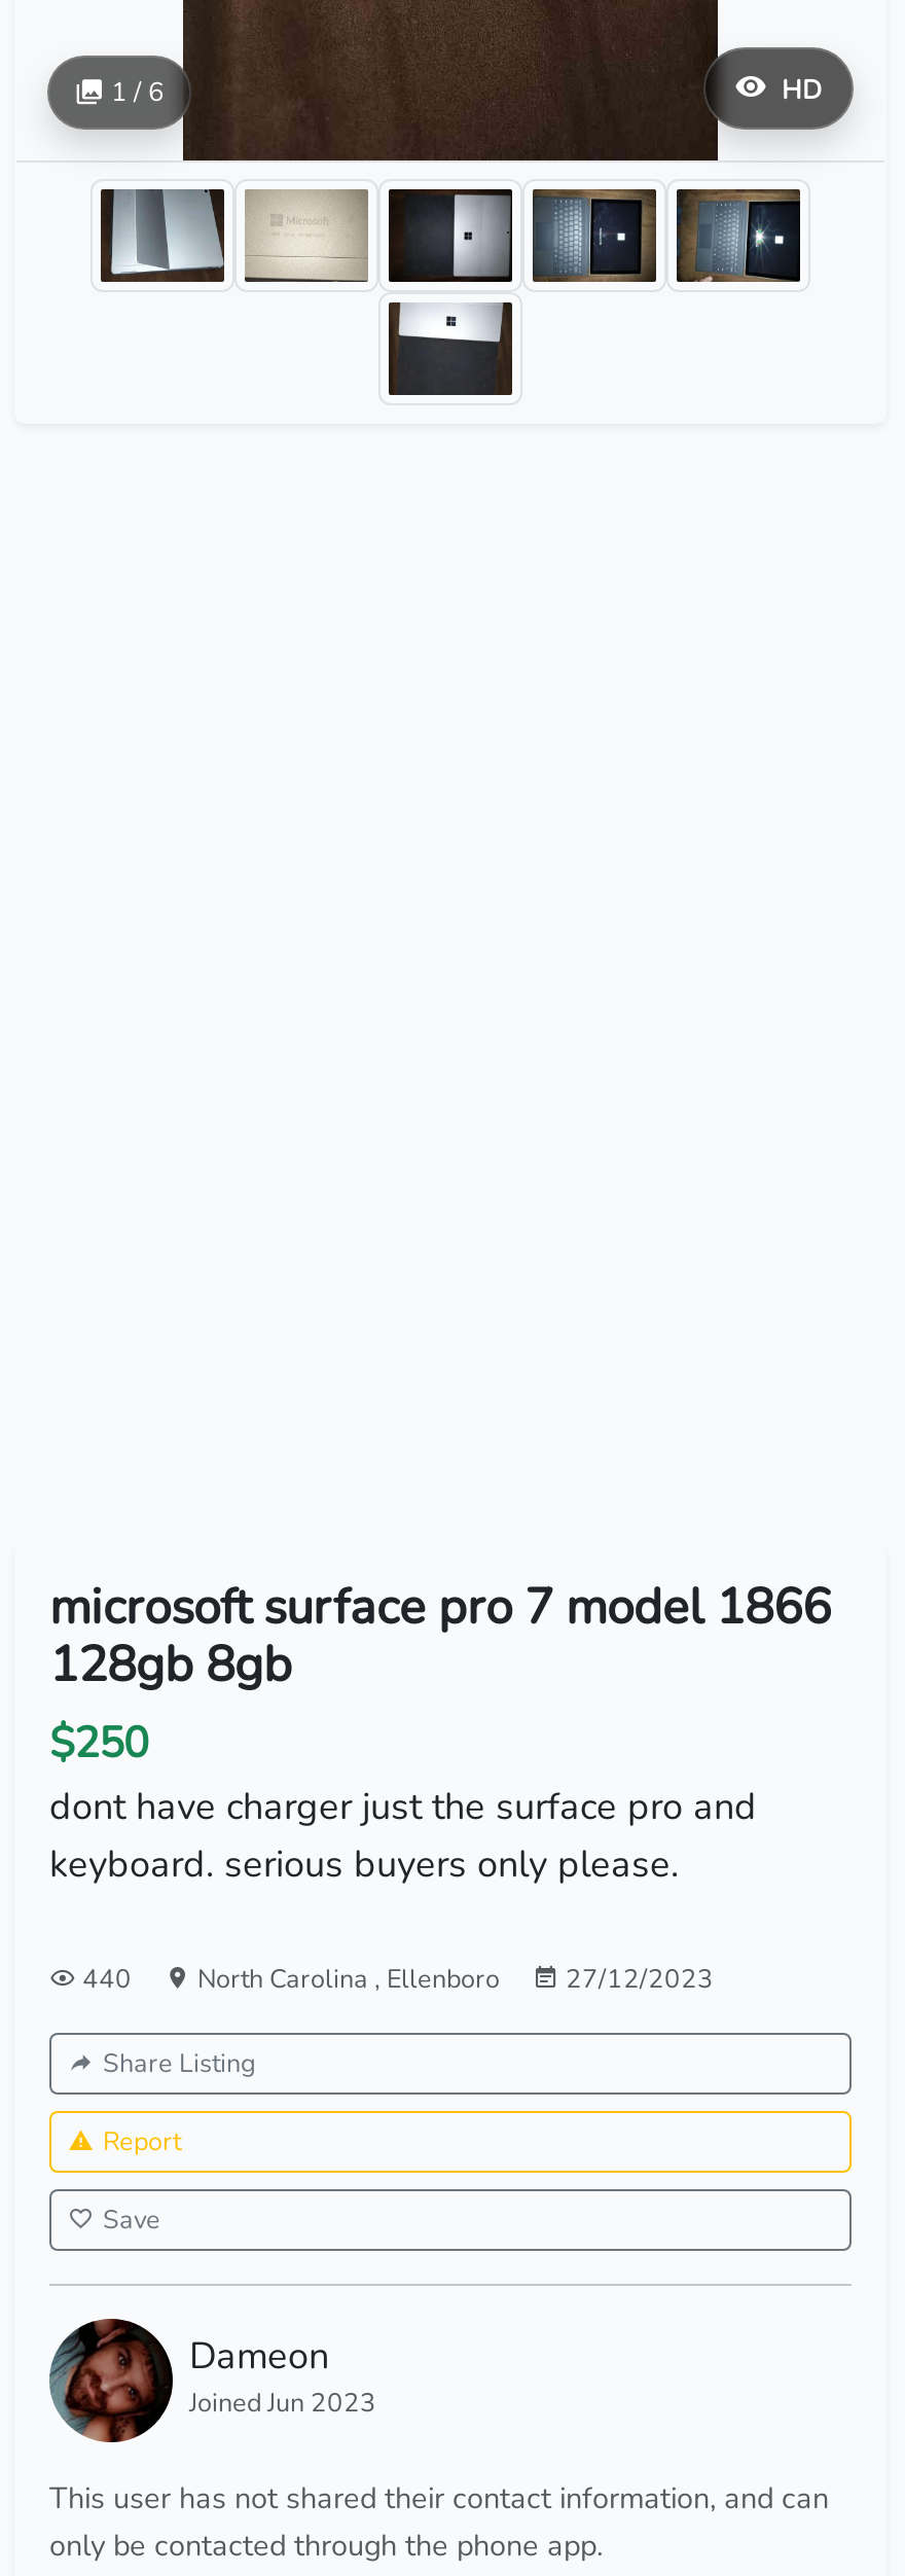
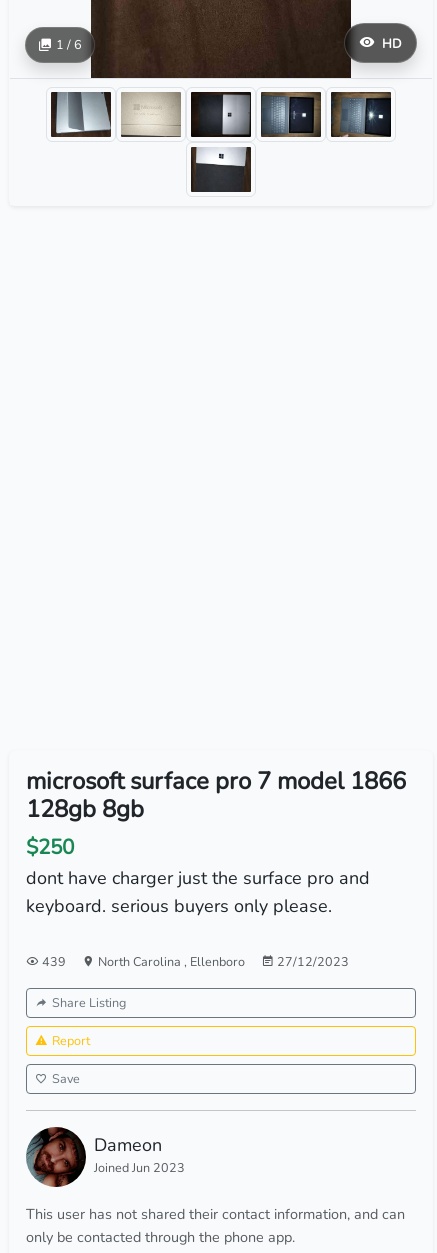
- 440 North Carolina, Ellenboro 27/12/2023
+ 439 North Carolina, Ellenboro 27/12/2023
